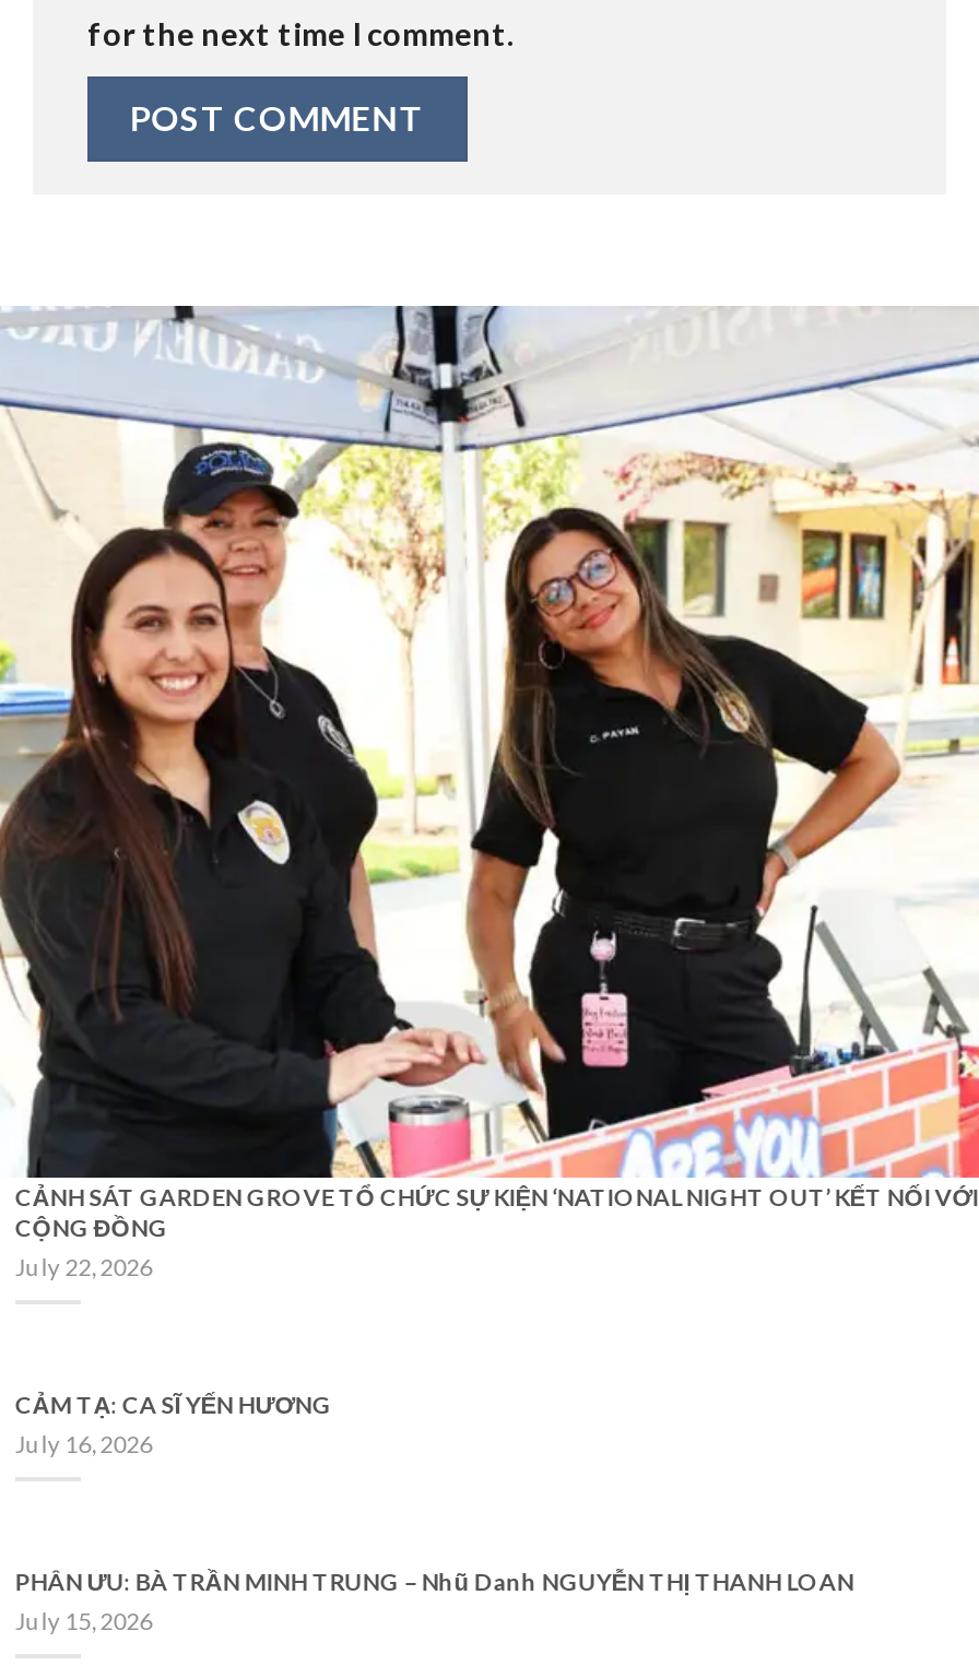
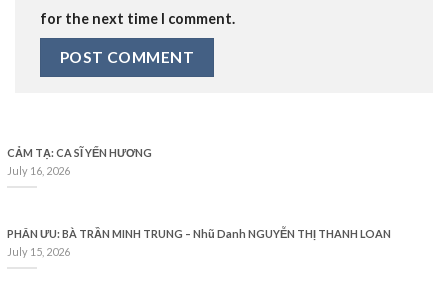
- [image]
- CẢNH SÁT GARDEN GROVE TỔ CHỨC SỰ KIỆN ‘NATIONAL NIGHT OUT’ KẾT NỐI VỚI
- CỘNG ĐỒNG
- July 22, 2026
